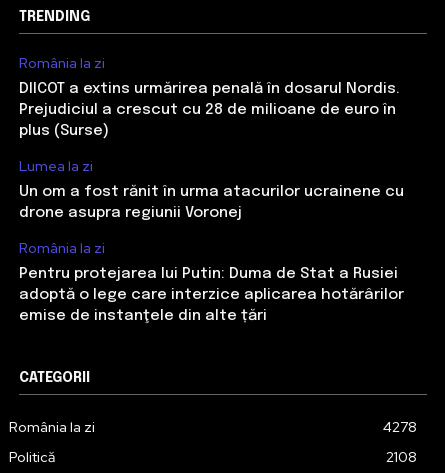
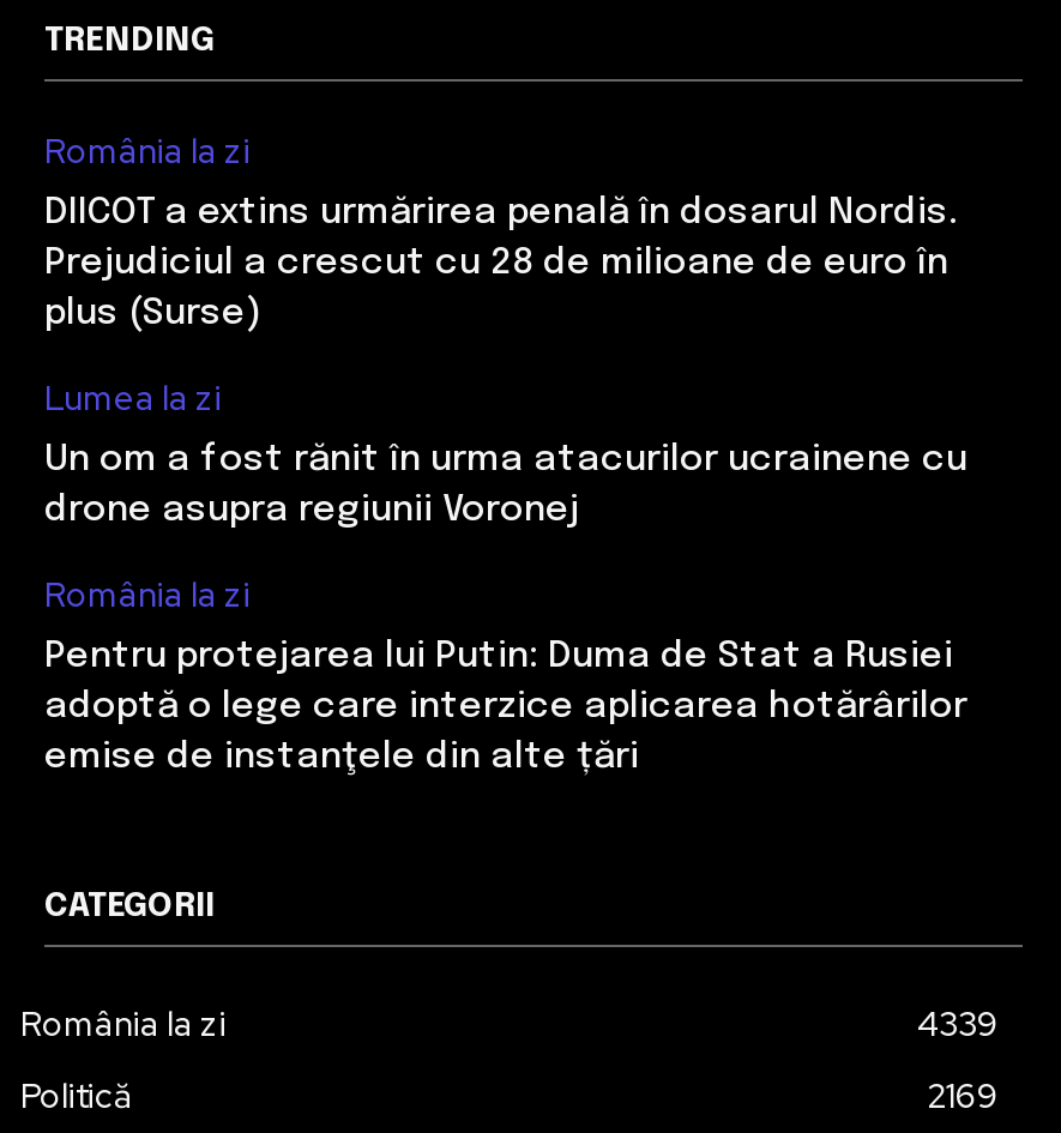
- 4278
+ 4339

- 2108
+ 2169
